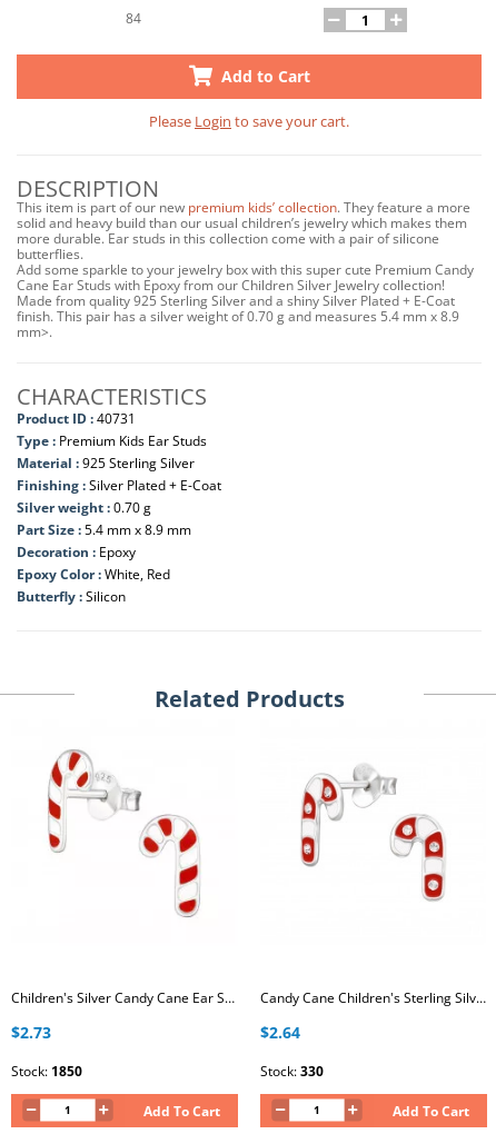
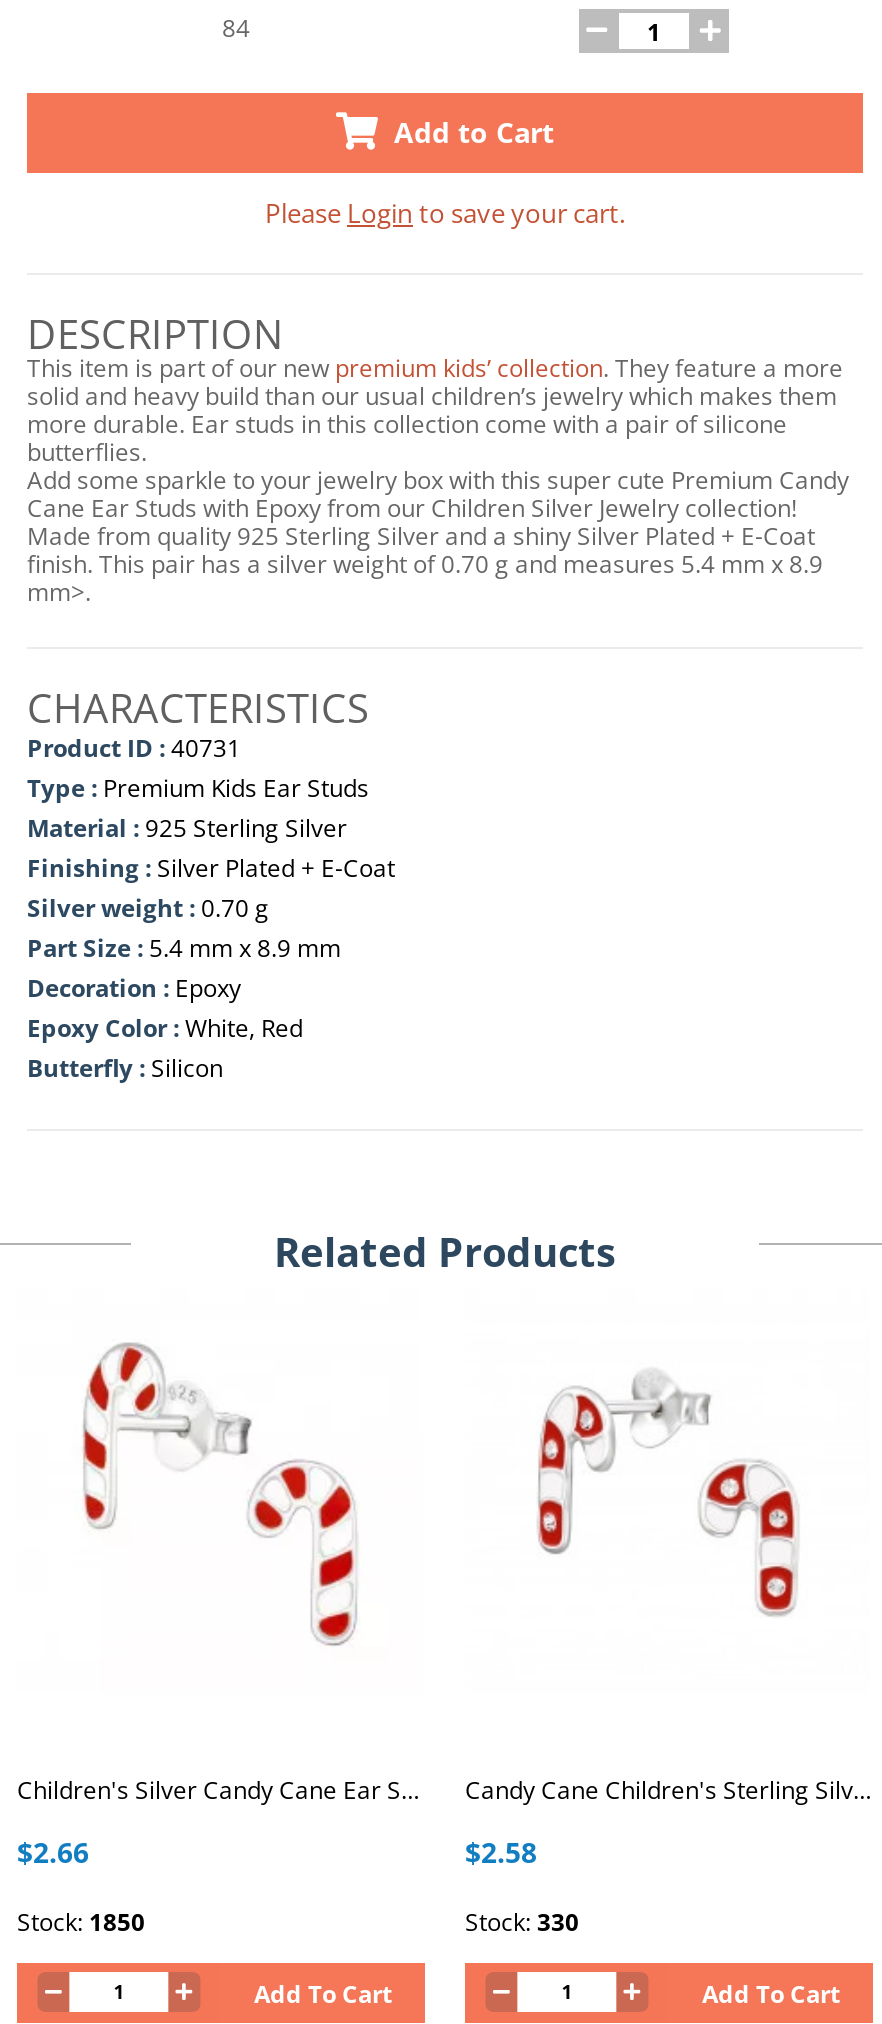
- $2.73
+ $2.66

- $2.64
+ $2.58
